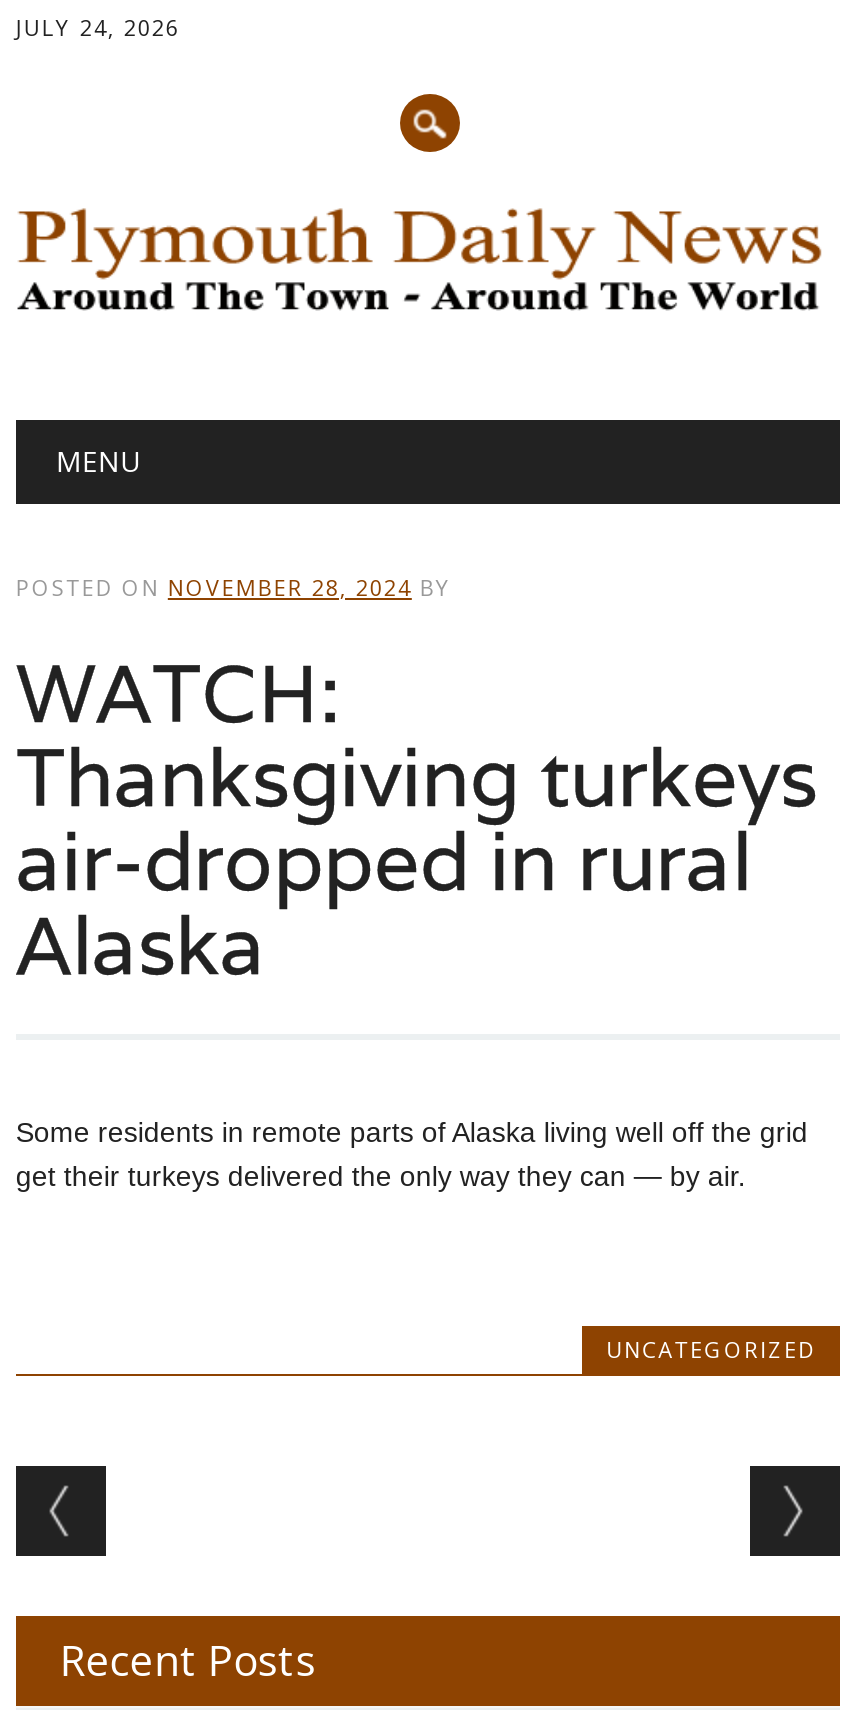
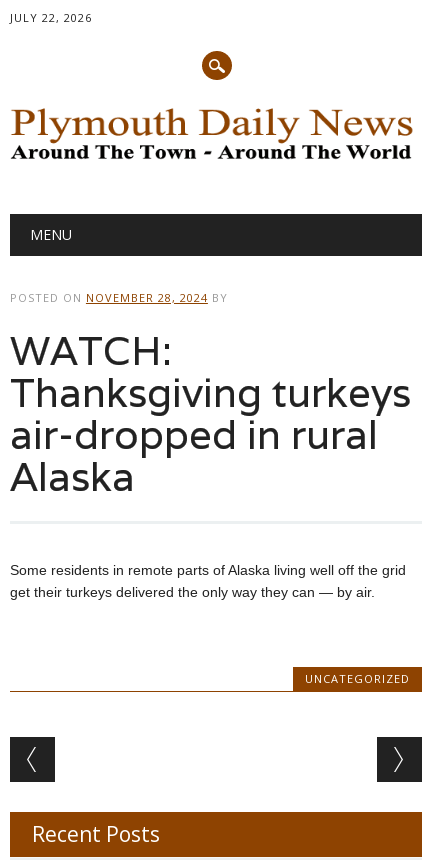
- JULY 24, 2026
+ JULY 22, 2026
